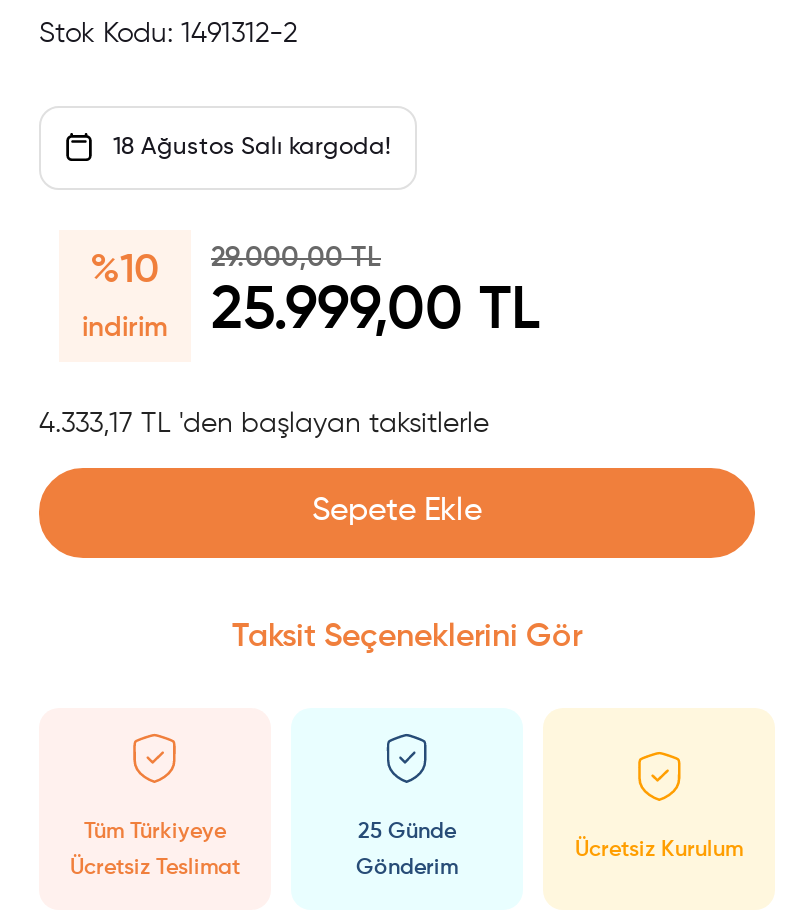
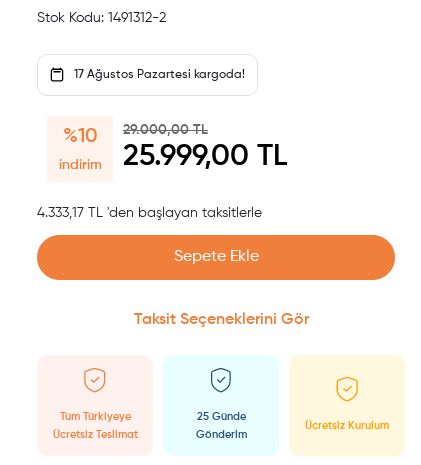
- 18 Ağustos Salı kargoda!
+ 17 Ağustos Pazartesi kargoda!
